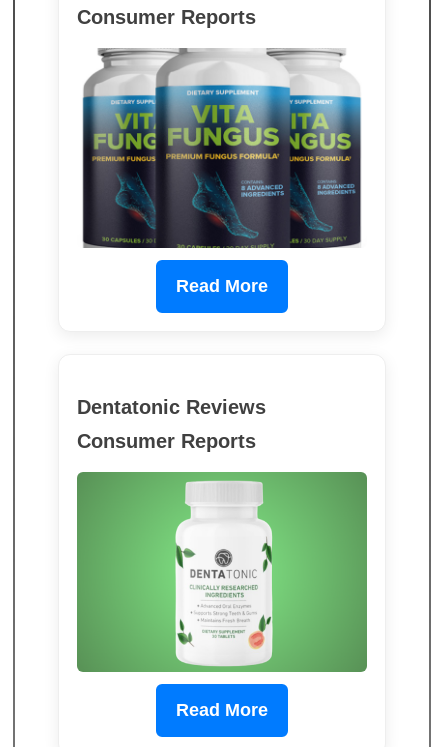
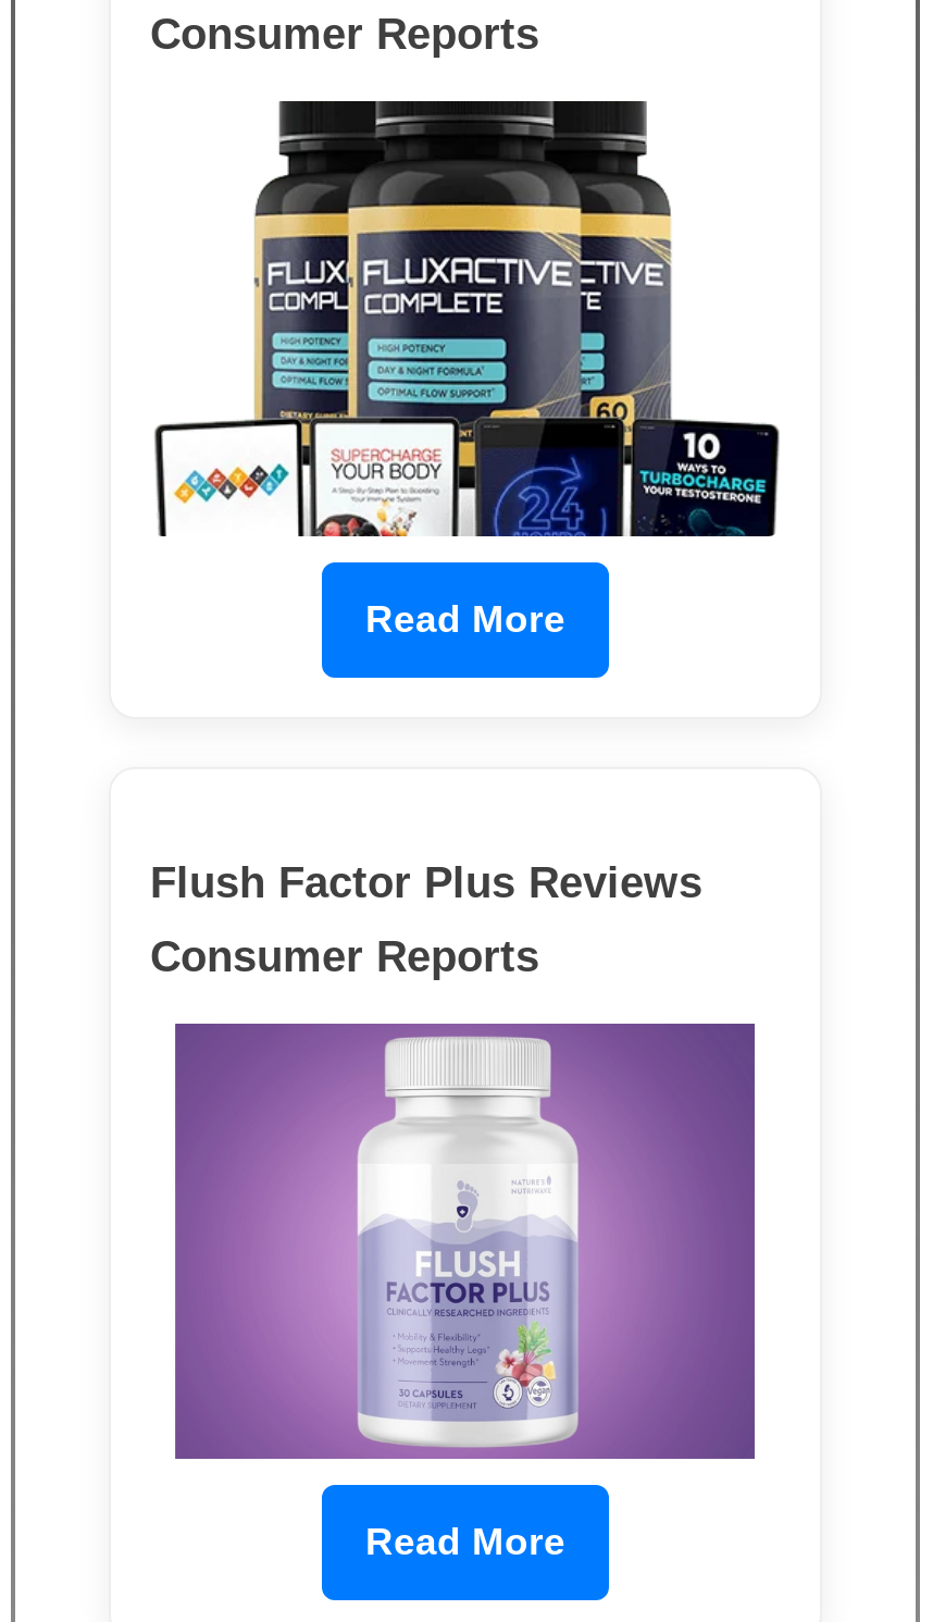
- [image]
+ [image]

- Dentatonic Reviews
+ Flush Factor Plus Reviews

- [image]
+ [image]
